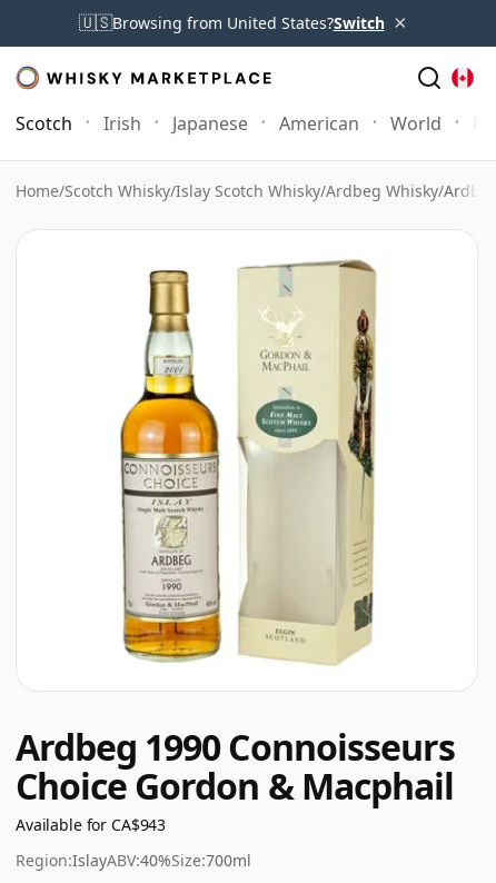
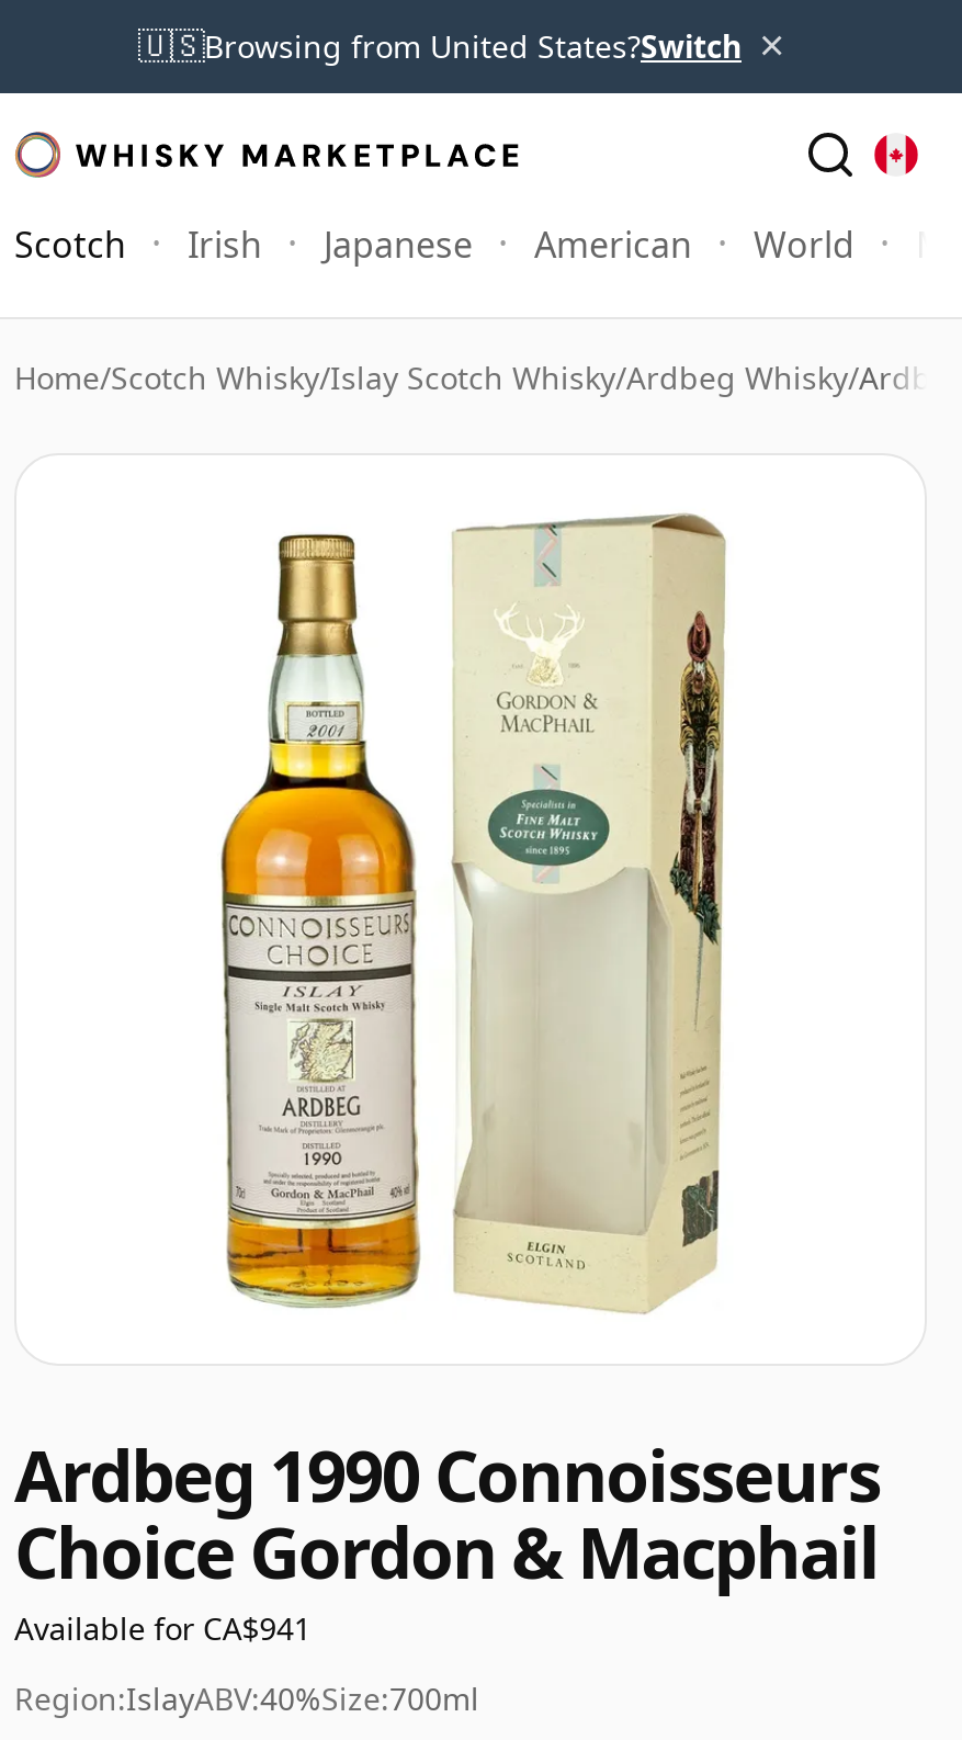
- Available for CA$943
+ Available for CA$941
